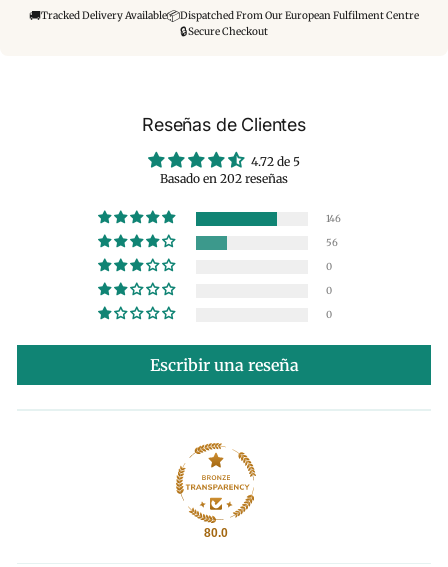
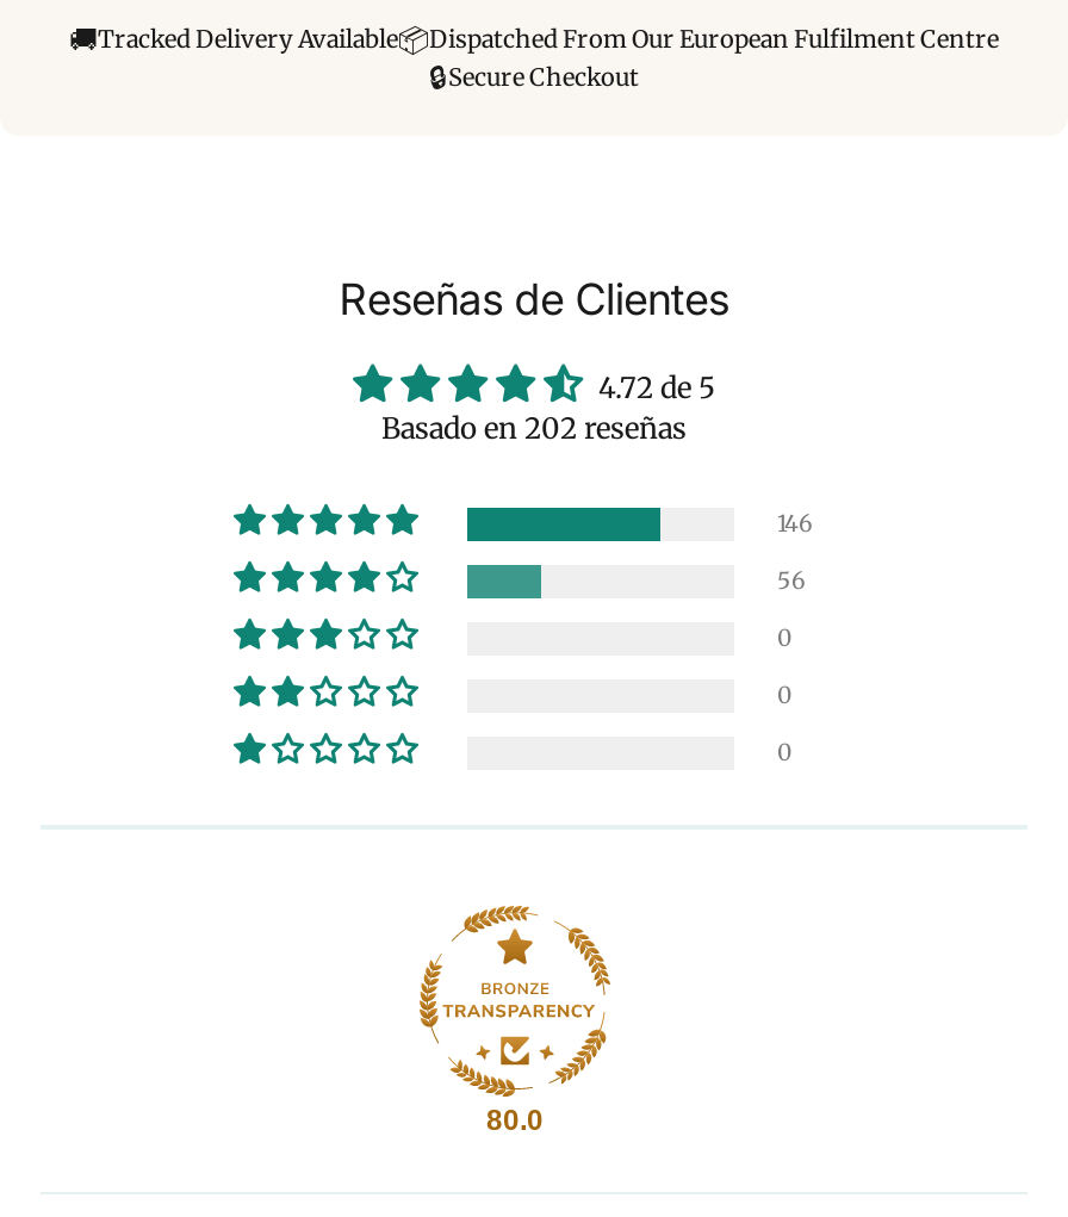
- Escribir una reseña
